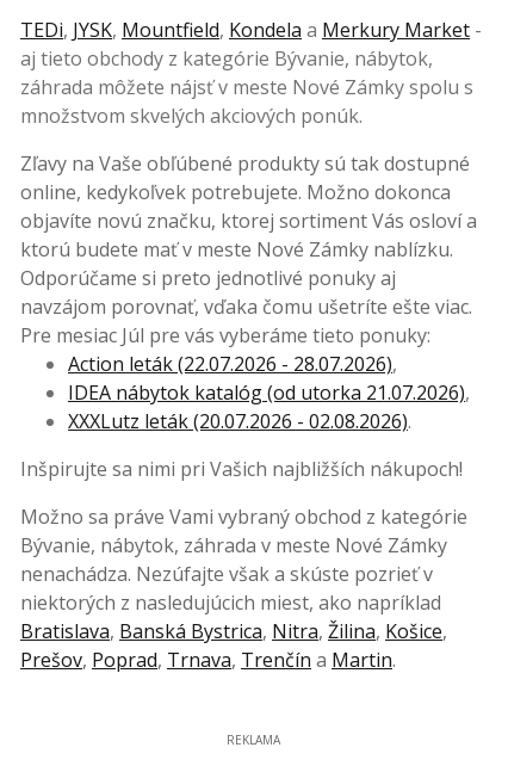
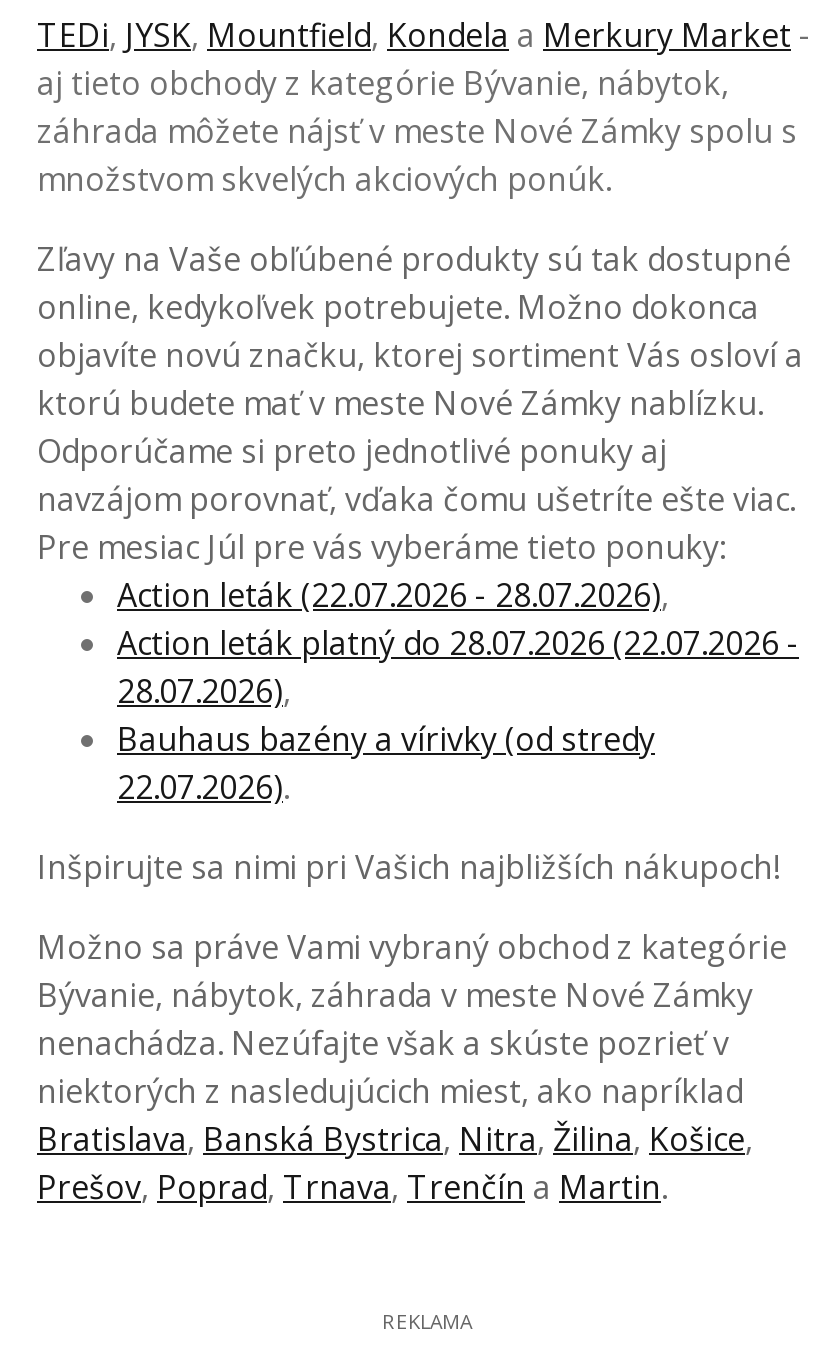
- IDEA nábytok katalóg (od utorka 21.07.2026),
- XXXLutz leták (20.07.2026 - 02.08.2026).
+ Action leták platný do 28.07.2026 (22.07.2026 -
+ 28.07.2026),
+ Bauhaus bazény a vírivky (od stredy
+ 22.07.2026).
